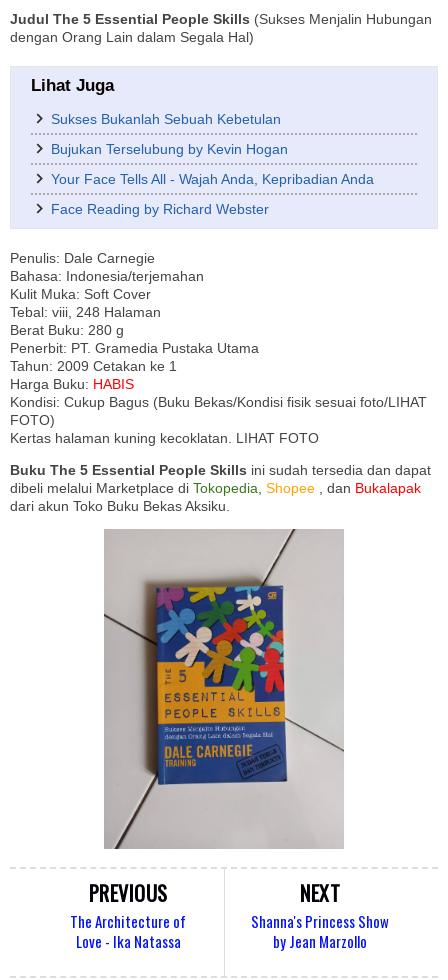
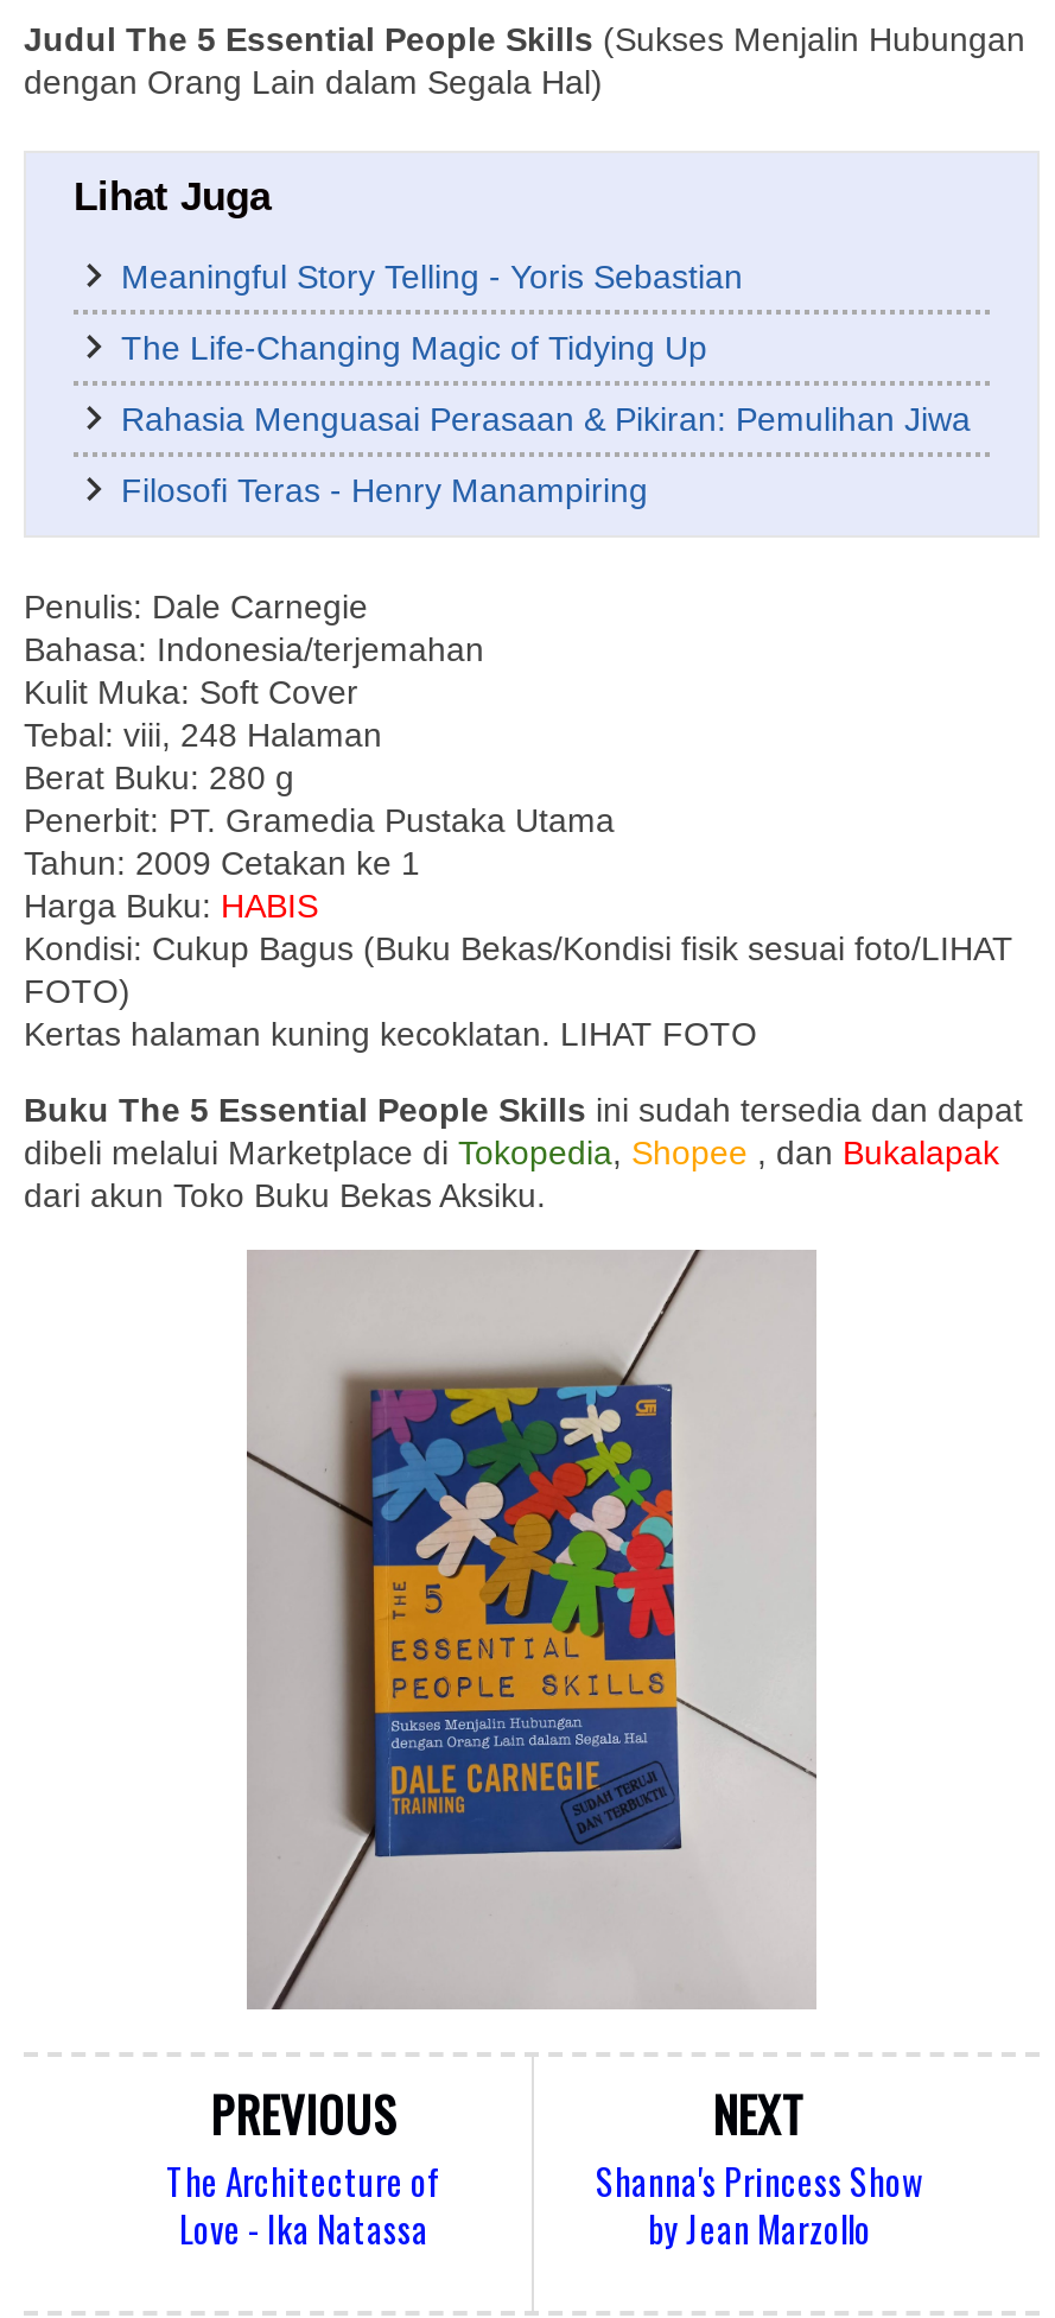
- Sukses Bukanlah Sebuah Kebetulan
+ Meaningful Story Telling - Yoris Sebastian

- Bujukan Terselubung by Kevin Hogan
+ The Life-Changing Magic of Tidying Up

- Your Face Tells All - Wajah Anda, Kepribadian Anda
+ Rahasia Menguasai Perasaan & Pikiran: Pemulihan Jiwa

- Face Reading by Richard Webster
+ Filosofi Teras - Henry Manampiring
